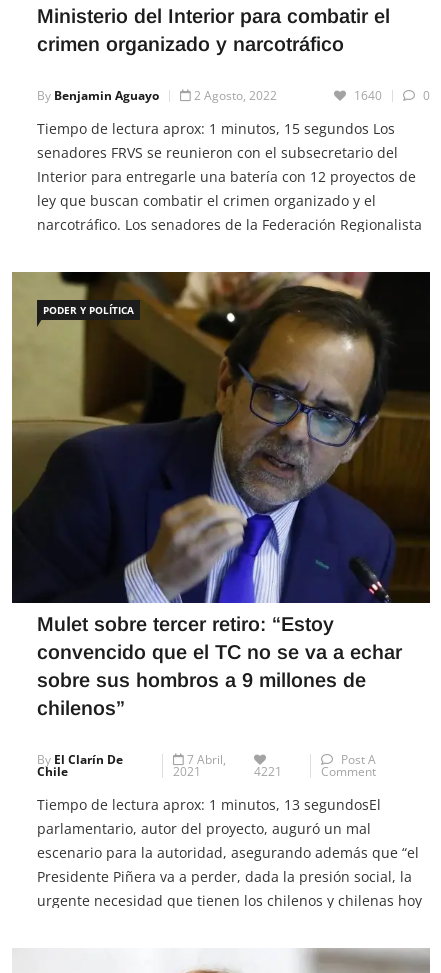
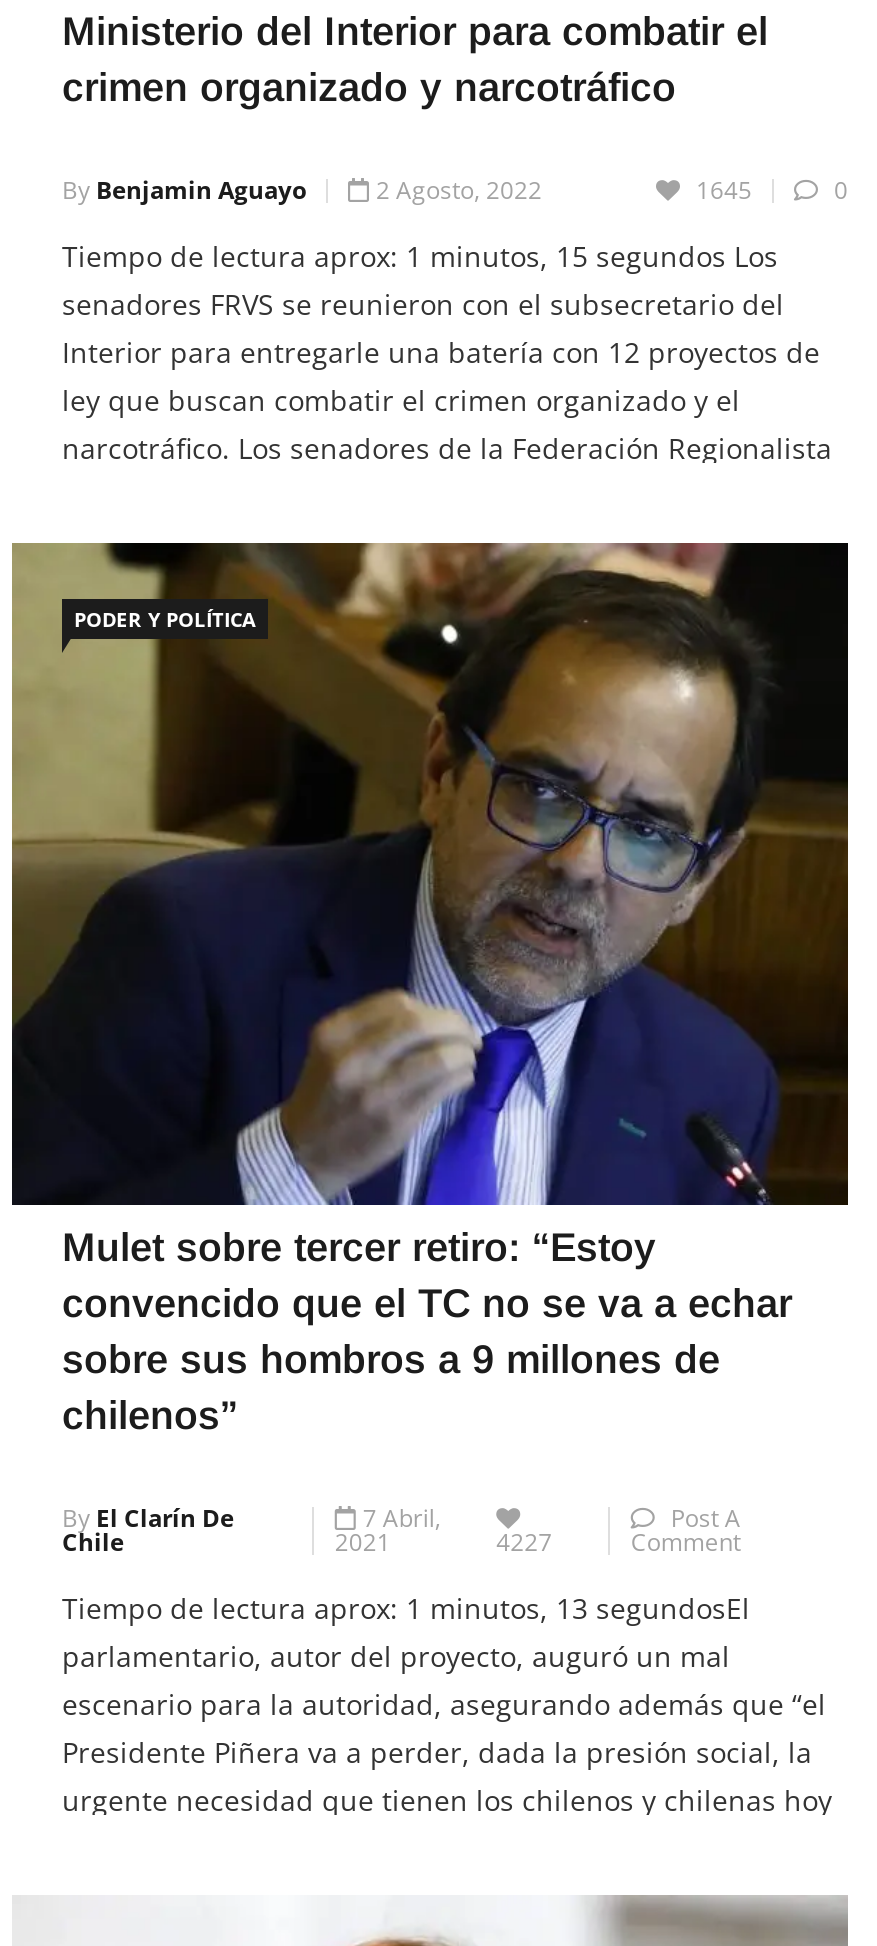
- 1640
+ 1645

- 4221
+ 4227
